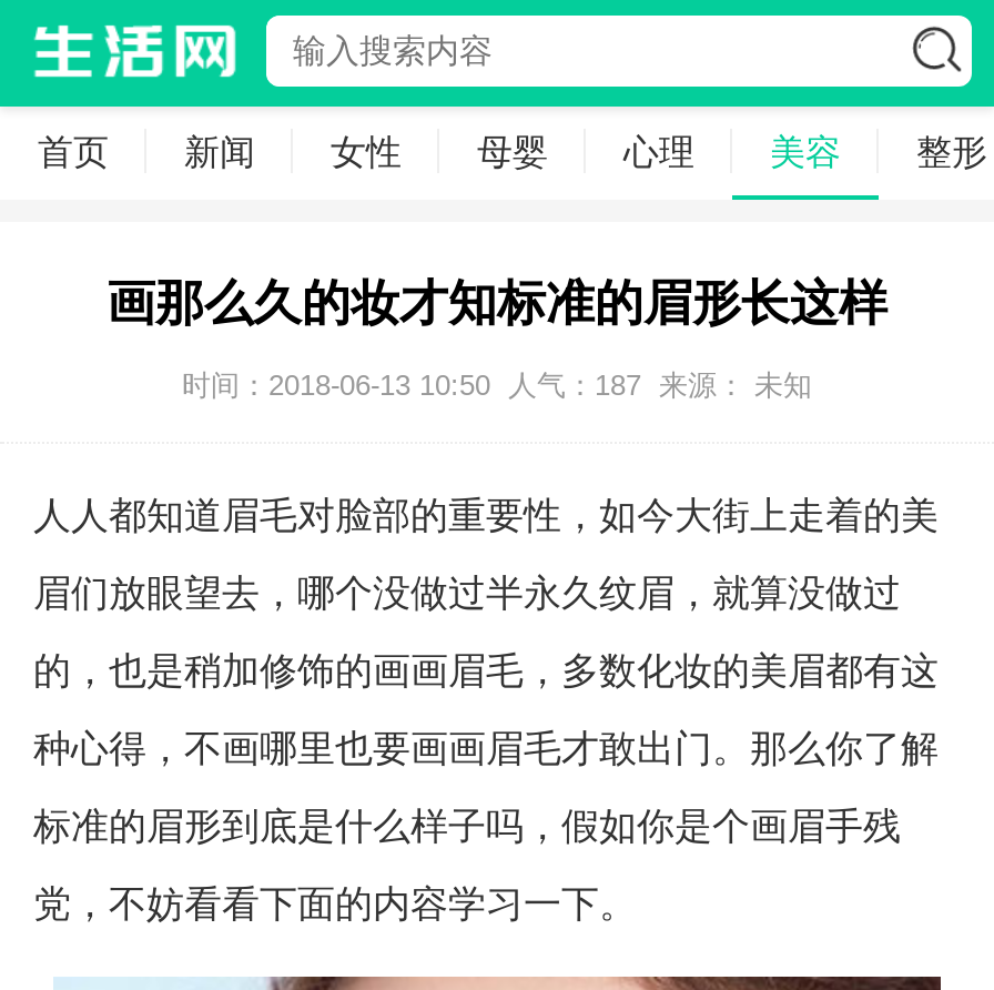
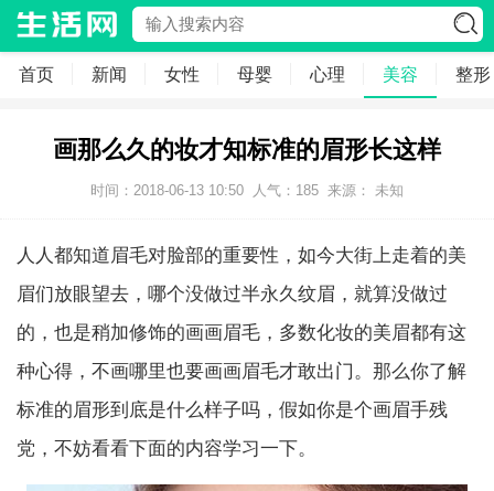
- 时间：2018-06-13 10:50 人气：187 来源： 未知
+ 时间：2018-06-13 10:50 人气：185 来源： 未知
